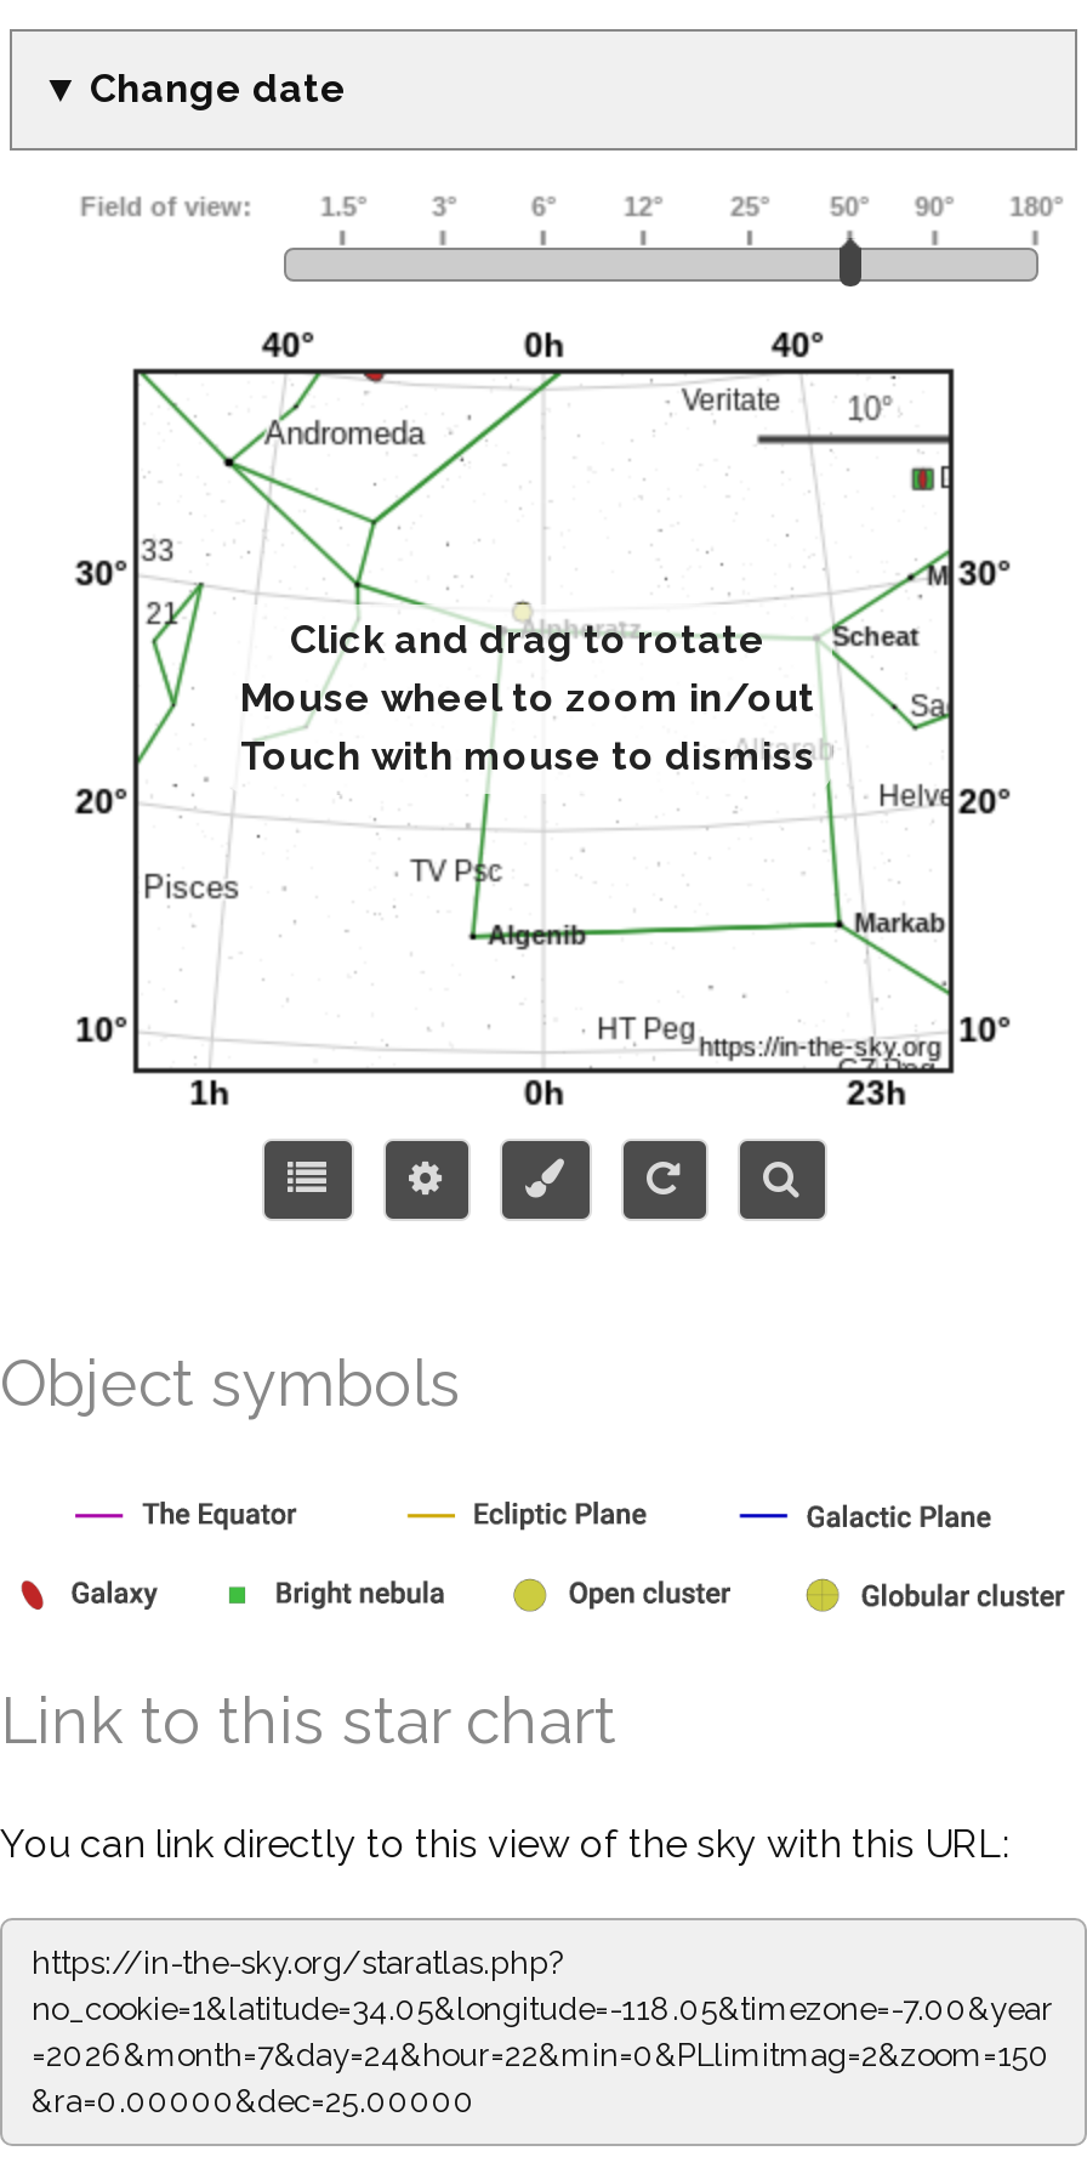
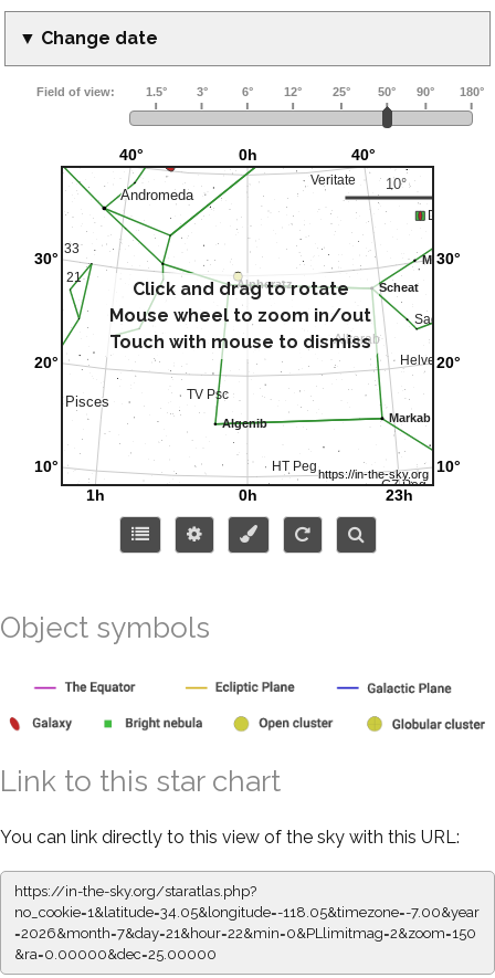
- =2026&month=7&day=24&hour=22&min=0&PLlimitmag=2&zoom=150
+ =2026&month=7&day=21&hour=22&min=0&PLlimitmag=2&zoom=150
